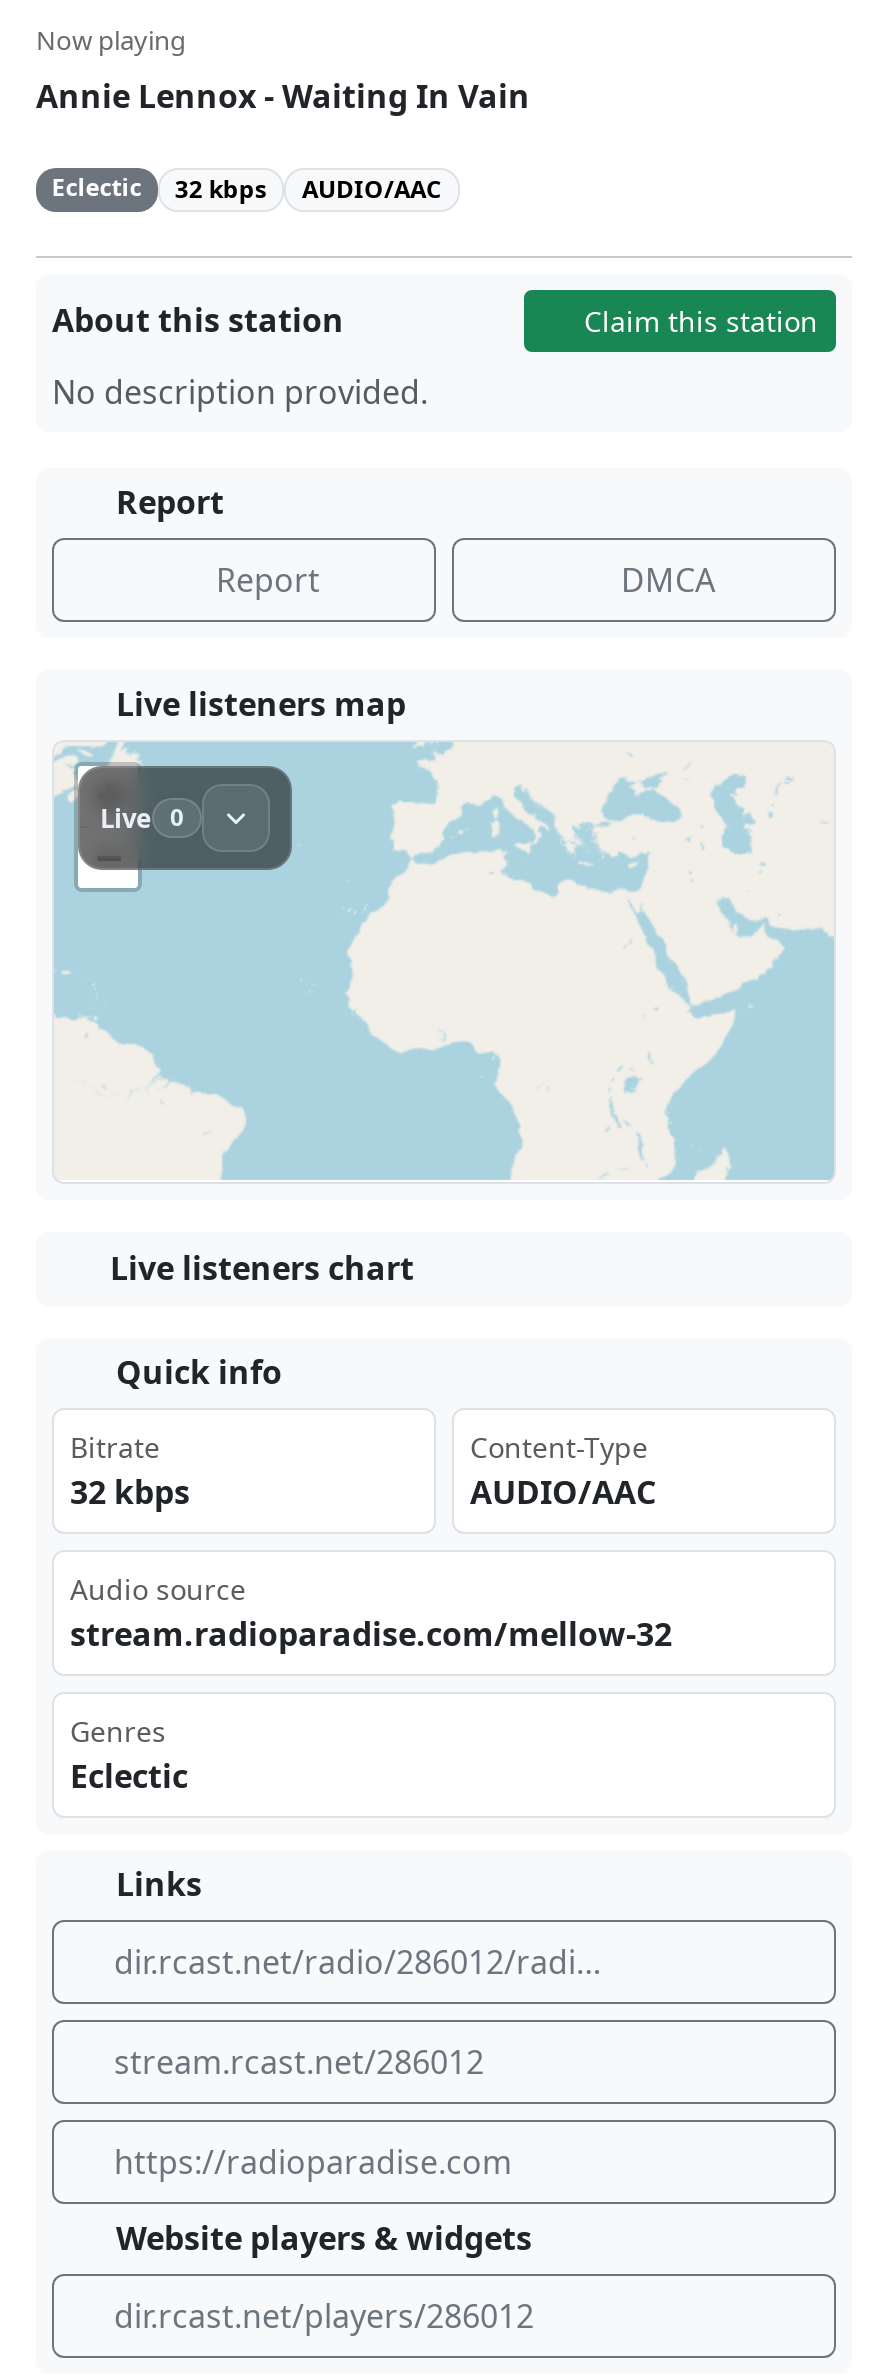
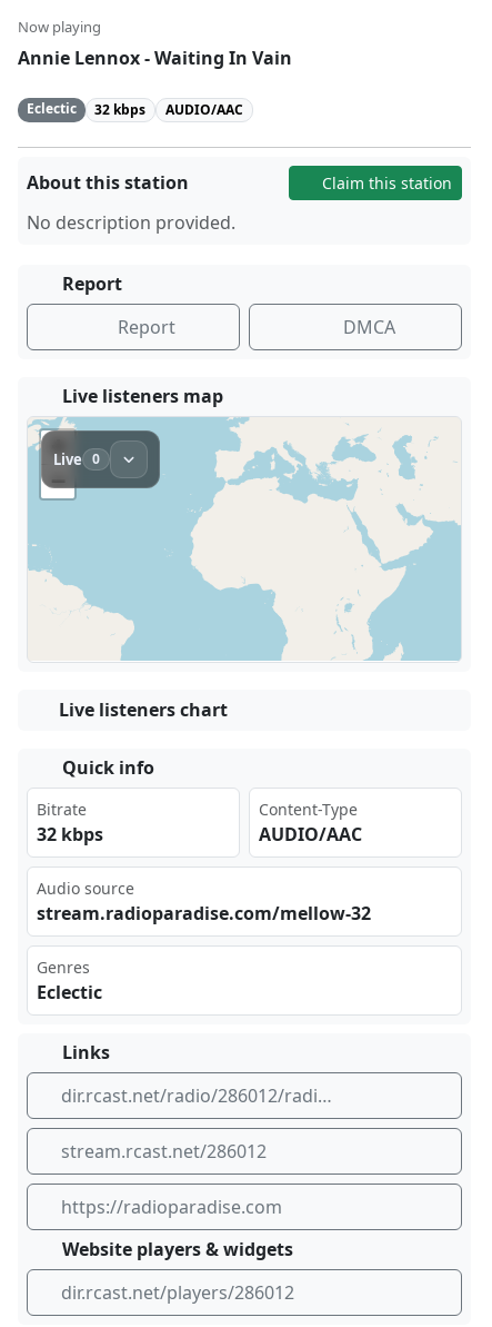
- str ‍‌eam.radio‍par‍adise.com‍‍/mello w-3‌ 2
+ str eam .radiopar‍adi‍se.‌com‍/mellow-3‍‍‌2
